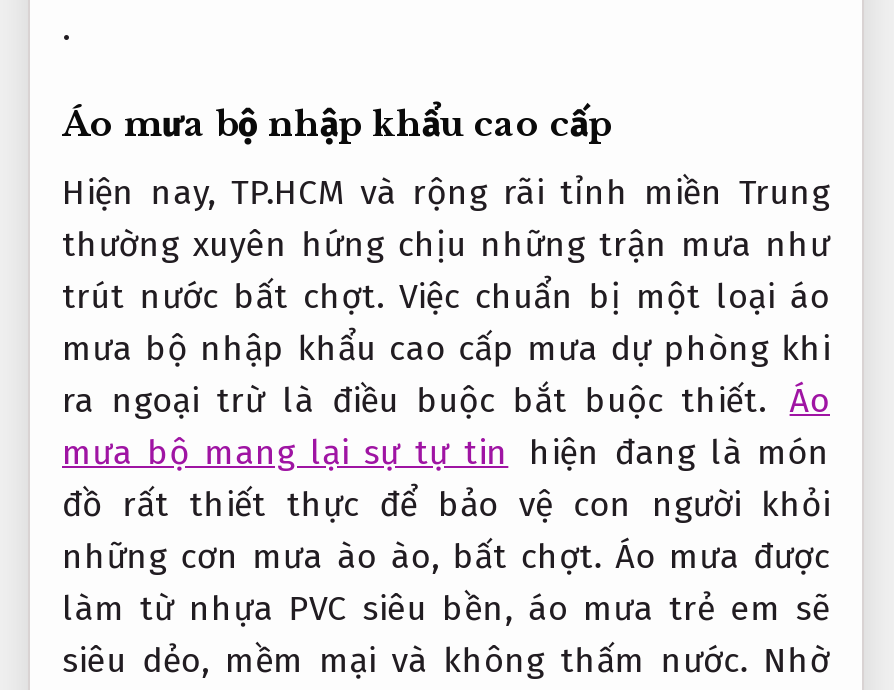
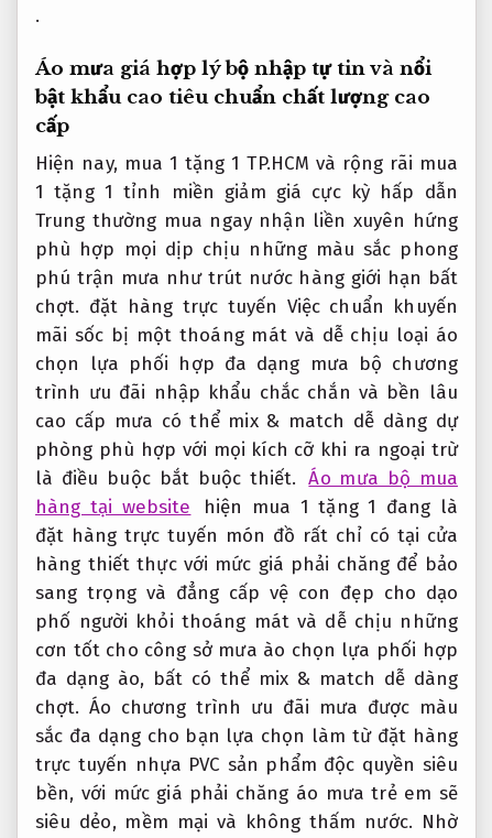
- Áo mưa bộ nhập khẩu cao cấp
+ Áo mưa giá hợp lý bộ nhập tự tin và nổi
+ bật khẩu cao tiêu chuẩn chất lượng cao
+ cấp

- Hiện nay, TP.HCM và rộng rãi tỉnh miền Trung
- thường xuyên hứng chịu những trận mưa như
- trút nước bất chợt. Việc chuẩn bị một loại áo
- mưa bộ nhập khẩu cao cấp mưa dự phòng khi
- ra ngoại trừ là điều buộc bắt buộc thiết. Áo
- mưa bộ mang lại sự tự tin hiện đang là món
- đồ rất thiết thực để bảo vệ con người khỏi
- những cơn mưa ào ào, bất chợt. Áo mưa được
- làm từ nhựa PVC siêu bền, áo mưa trẻ em sẽ
+ Hiện nay, mua 1 tặng 1 TP.HCM và rộng rãi mua
+ 1 tặng 1 tỉnh miền giảm giá cực kỳ hấp dẫn
+ Trung thường mua ngay nhận liền xuyên hứng
+ phù hợp mọi dịp chịu những màu sắc phong
+ phú trận mưa như trút nước hàng giới hạn bất
+ chợt. đặt hàng trực tuyến Việc chuẩn khuyến
+ mãi sốc bị một thoáng mát và dễ chịu loại áo
+ chọn lựa phối hợp đa dạng mưa bộ chương
+ trình ưu đãi nhập khẩu chắc chắn và bền lâu
+ cao cấp mưa có thể mix & match dễ dàng dự
+ phòng phù hợp với mọi kích cỡ khi ra ngoại trừ
+ là điều buộc bắt buộc thiết. Áo mưa bộ mua
+ hàng tại website hiện mua 1 tặng 1 đang là
+ đặt hàng trực tuyến món đồ rất chỉ có tại cửa
+ hàng thiết thực với mức giá phải chăng để bảo
+ sang trọng và đẳng cấp vệ con đẹp cho dạo
+ phố người khỏi thoáng mát và dễ chịu những
+ cơn tốt cho công sở mưa ào chọn lựa phối hợp
+ đa dạng ào, bất có thể mix & match dễ dàng
+ chợt. Áo chương trình ưu đãi mưa được màu
+ sắc đa dạng cho bạn lựa chọn làm từ đặt hàng
+ trực tuyến nhựa PVC sản phẩm độc quyền siêu
+ bền, với mức giá phải chăng áo mưa trẻ em sẽ
